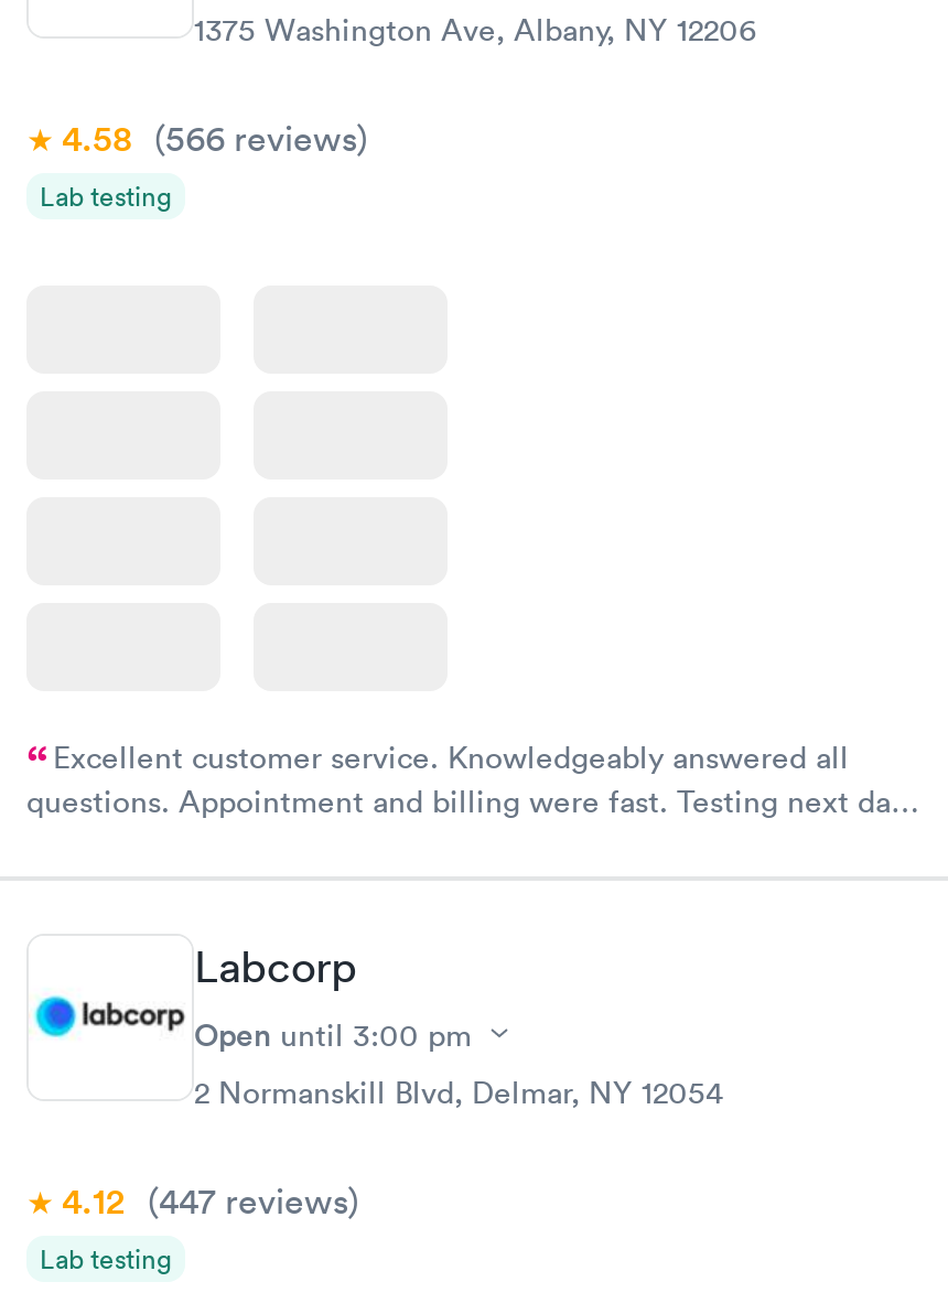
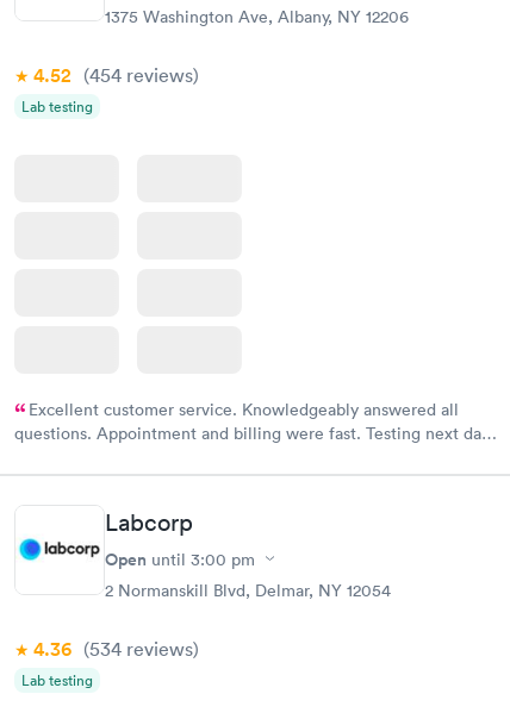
- 4.58 (566 reviews)
+ 4.52 (454 reviews)

- 4.12 (447 reviews)
+ 4.36 (534 reviews)
